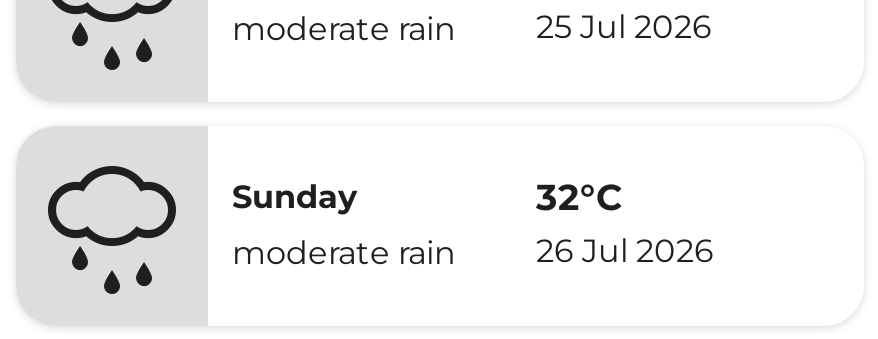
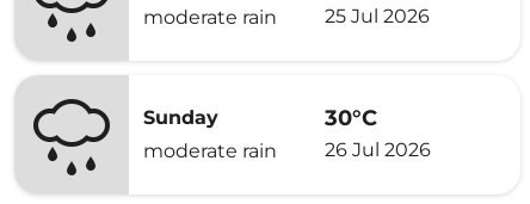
- 32°C
+ 30°C
